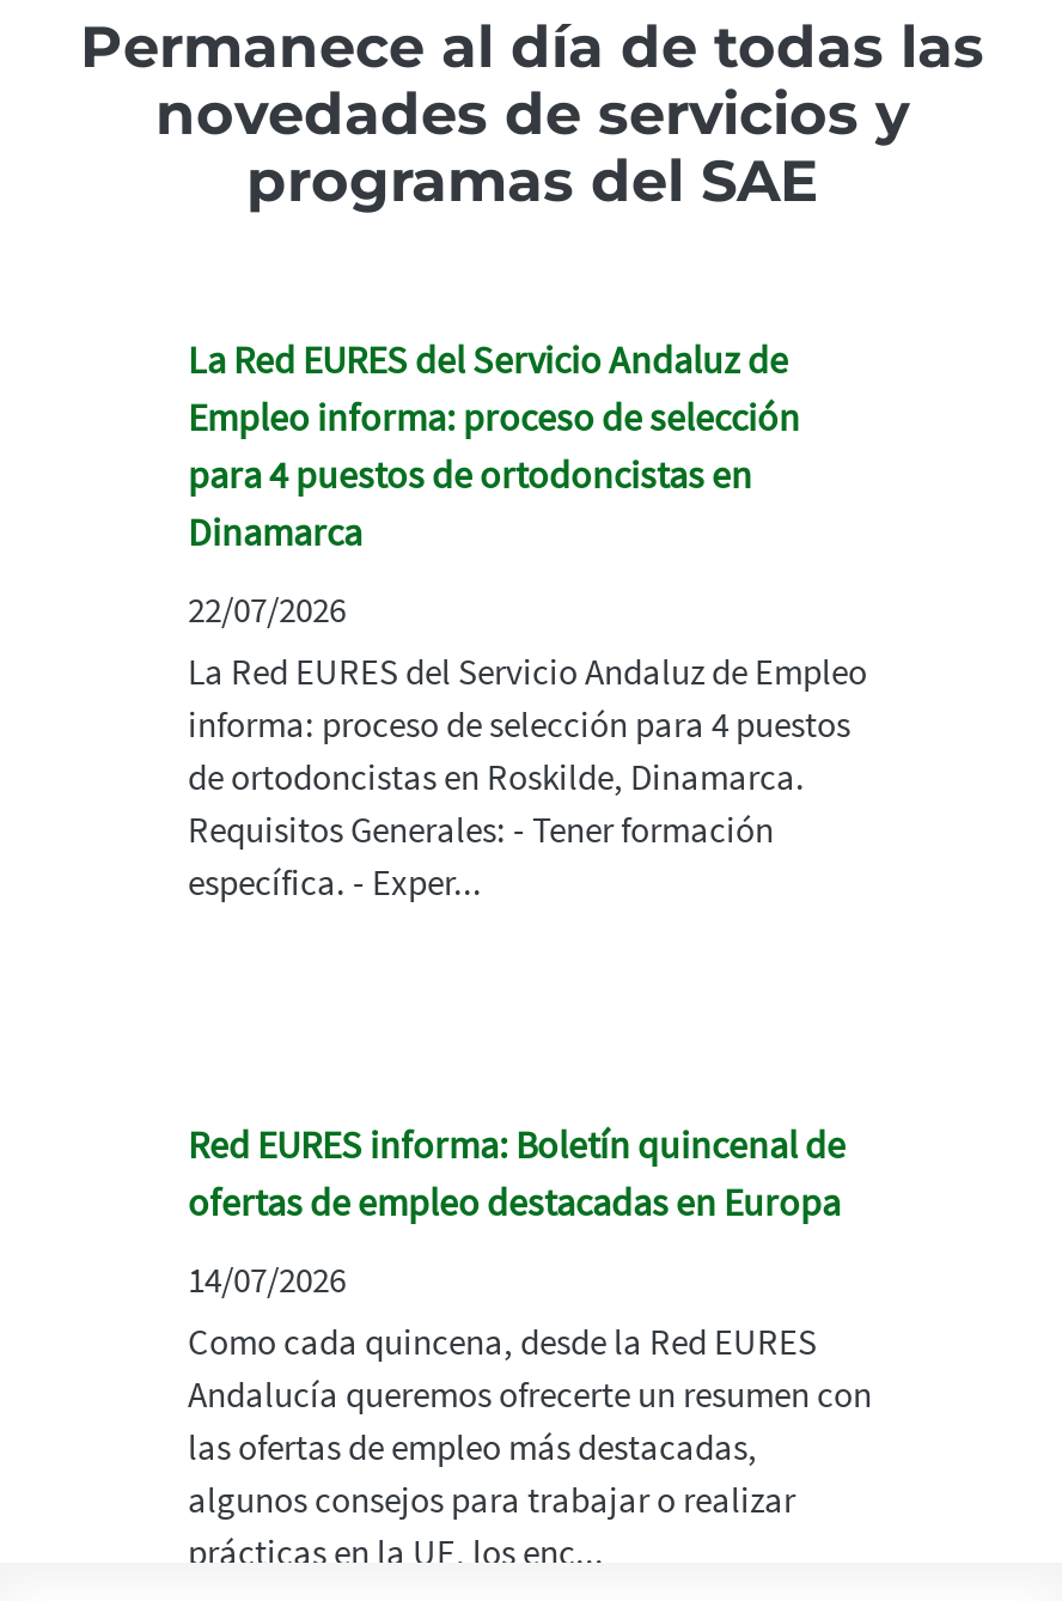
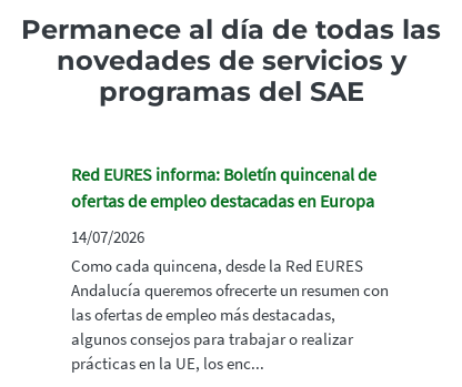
- La Red EURES del Servicio Andaluz de
- Empleo informa: proceso de selección
- para 4 puestos de ortodoncistas en
- Dinamarca
- 22/07/2026
- La Red EURES del Servicio Andaluz de Empleo
- informa: proceso de selección para 4 puestos
- de ortodoncistas en Roskilde, Dinamarca.
- Requisitos Generales: - Tener formación
- específica. - Exper...
